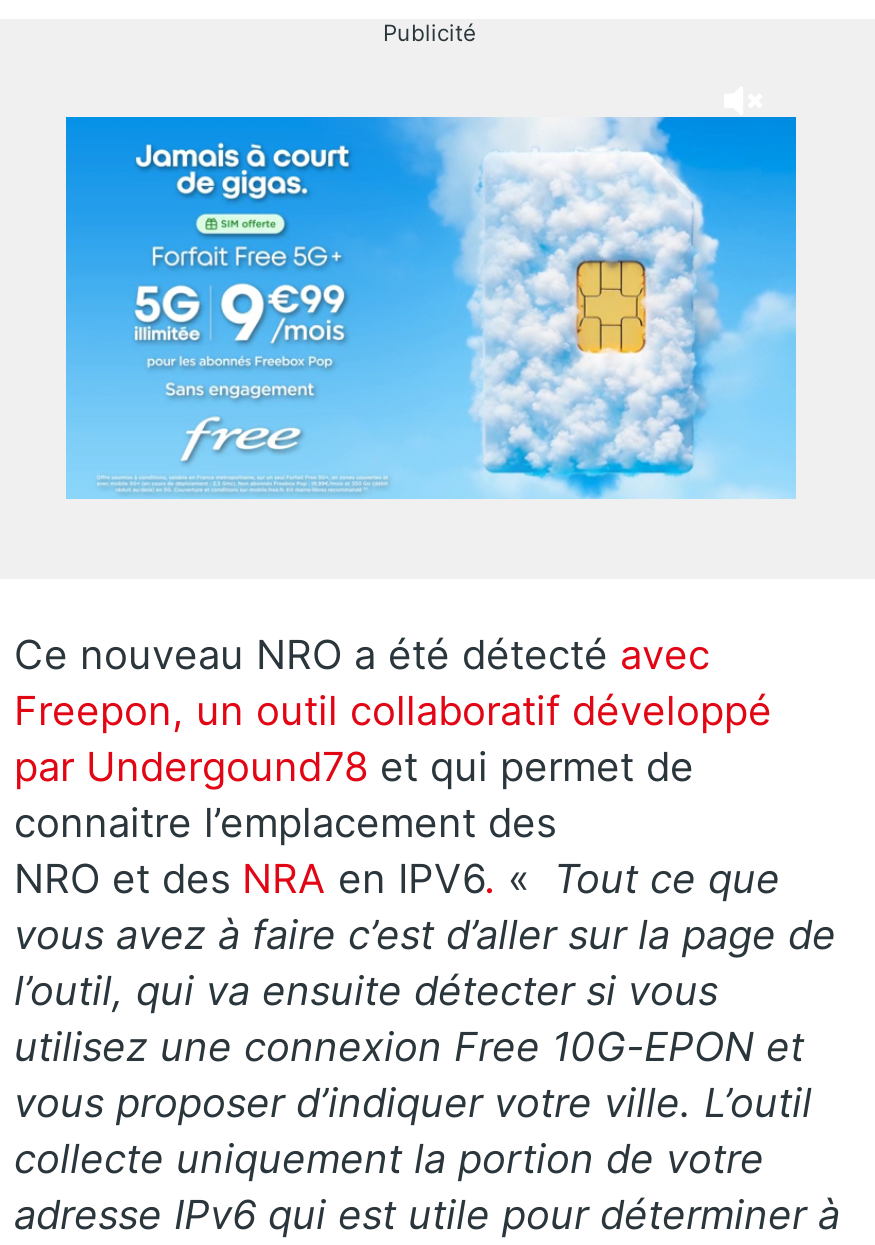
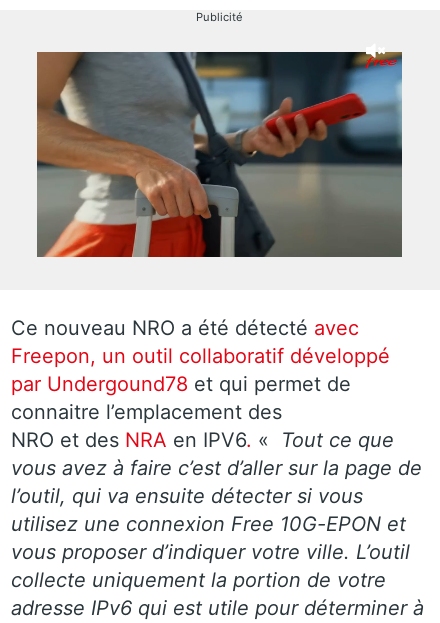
- [image]
+ [image]
